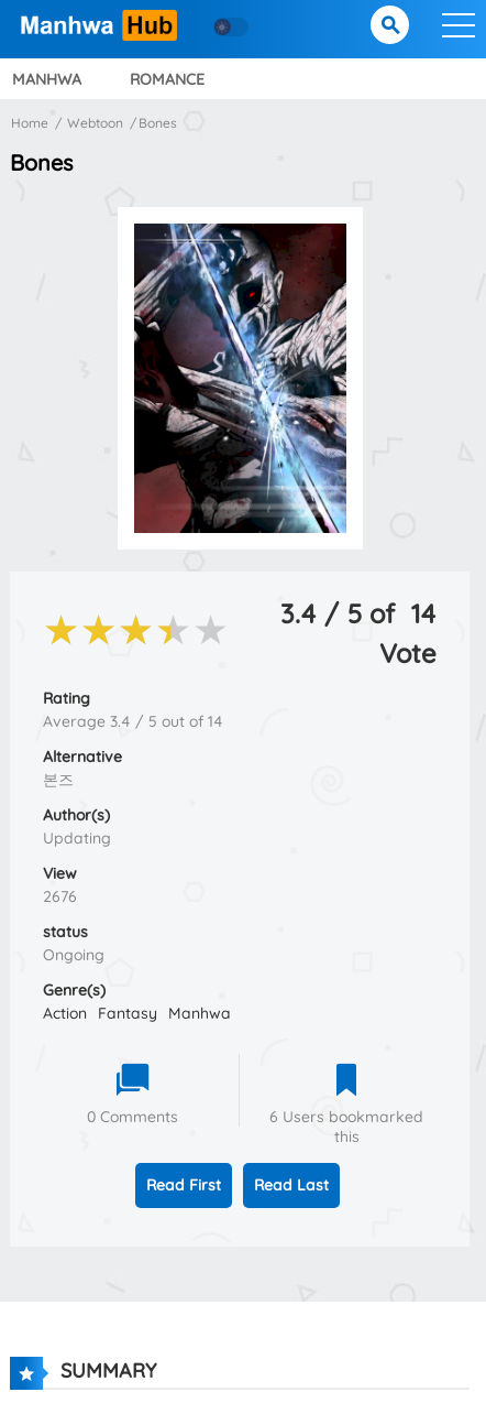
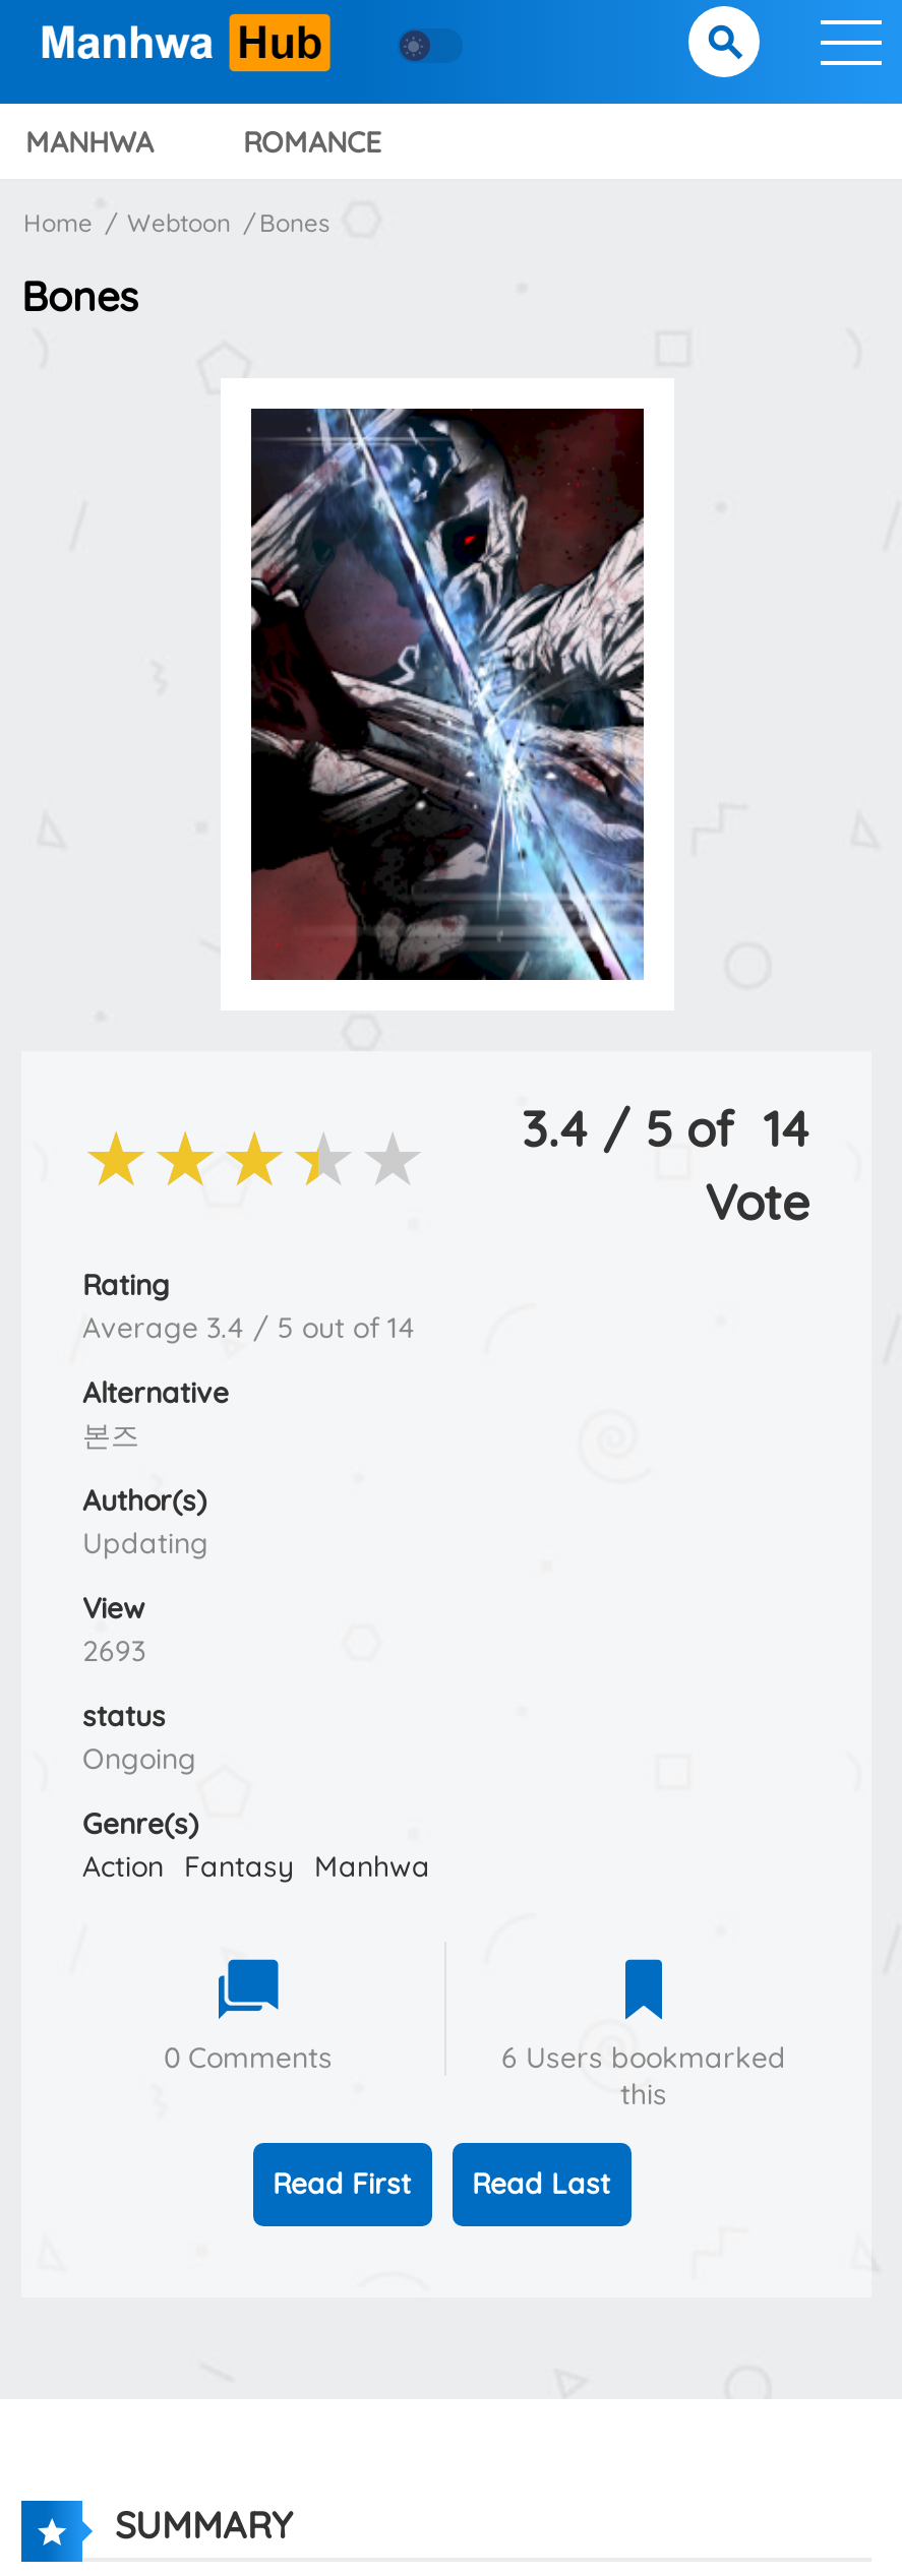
- 2676
+ 2693
